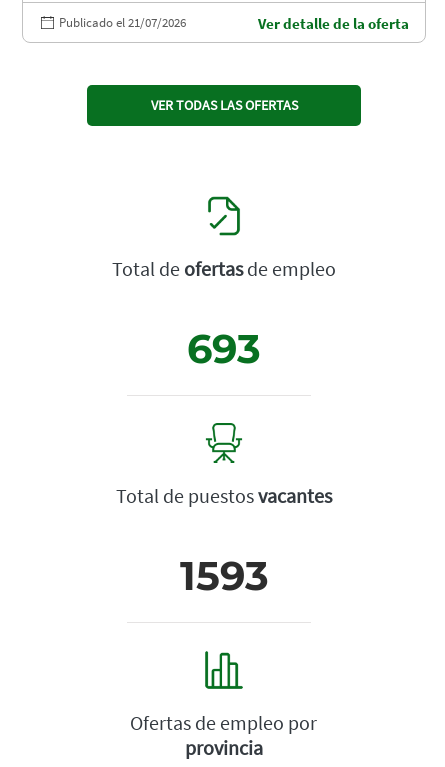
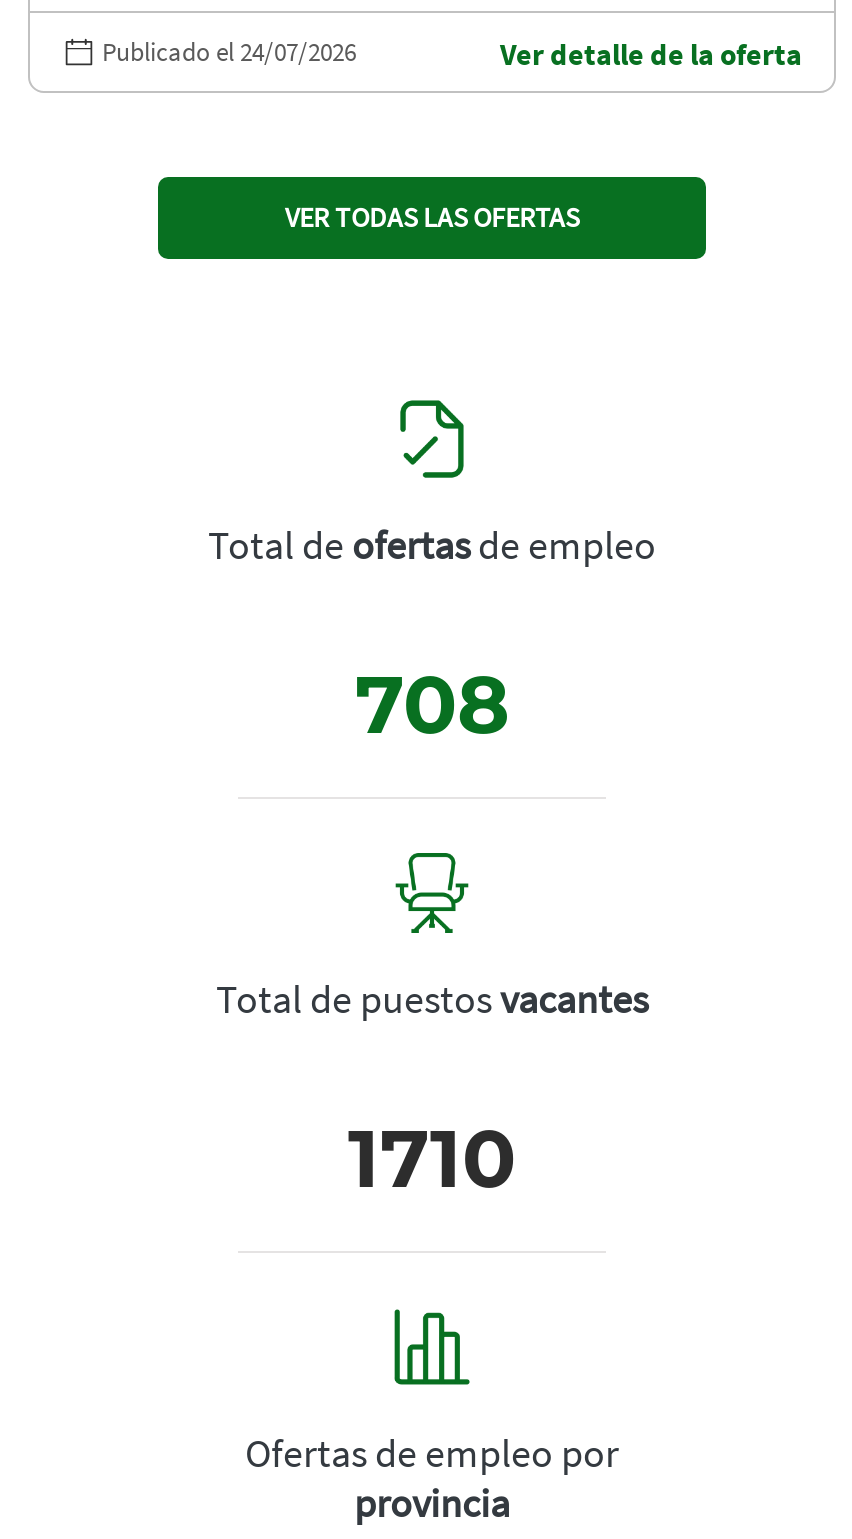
- Publicado el 21/07/2026
+ Publicado el 24/07/2026

- 693
+ 708

- 1593
+ 1710
